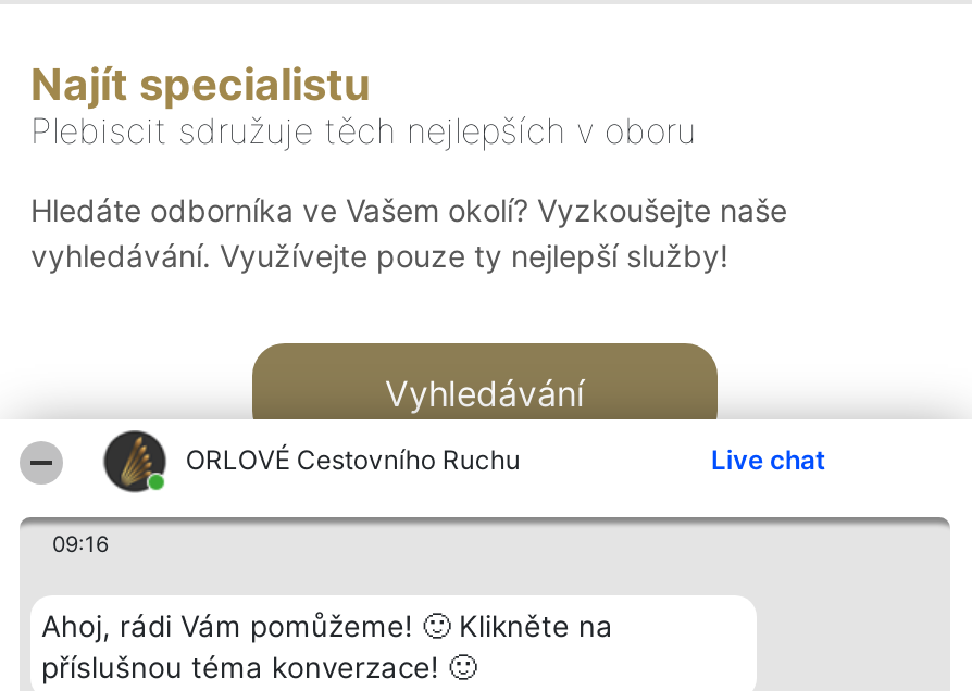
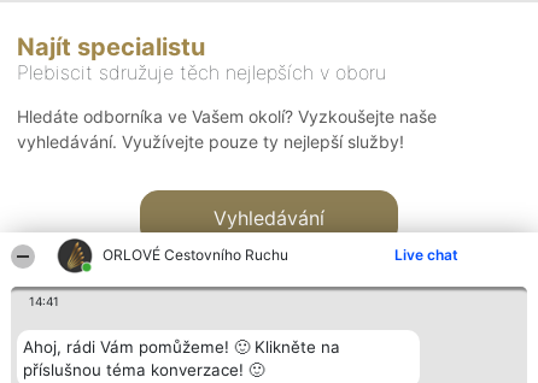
- 09:16
+ 14:41
